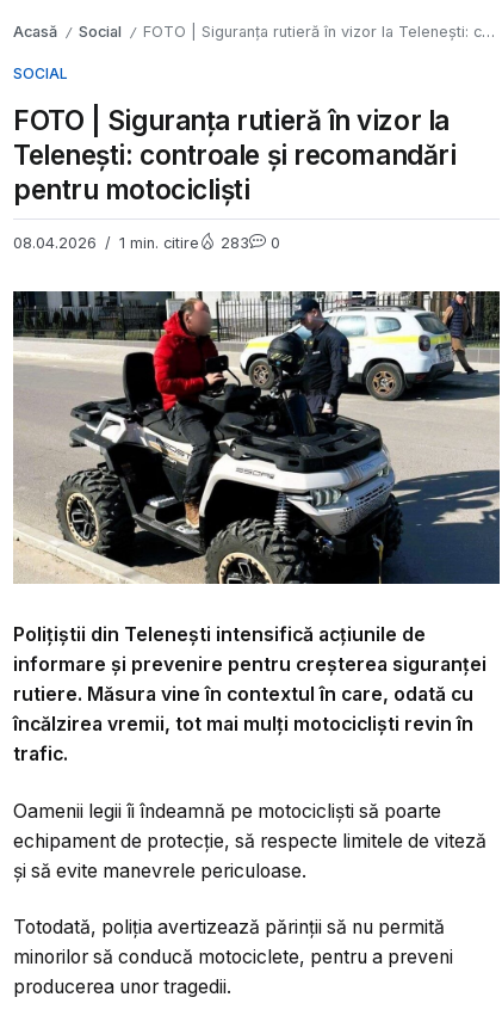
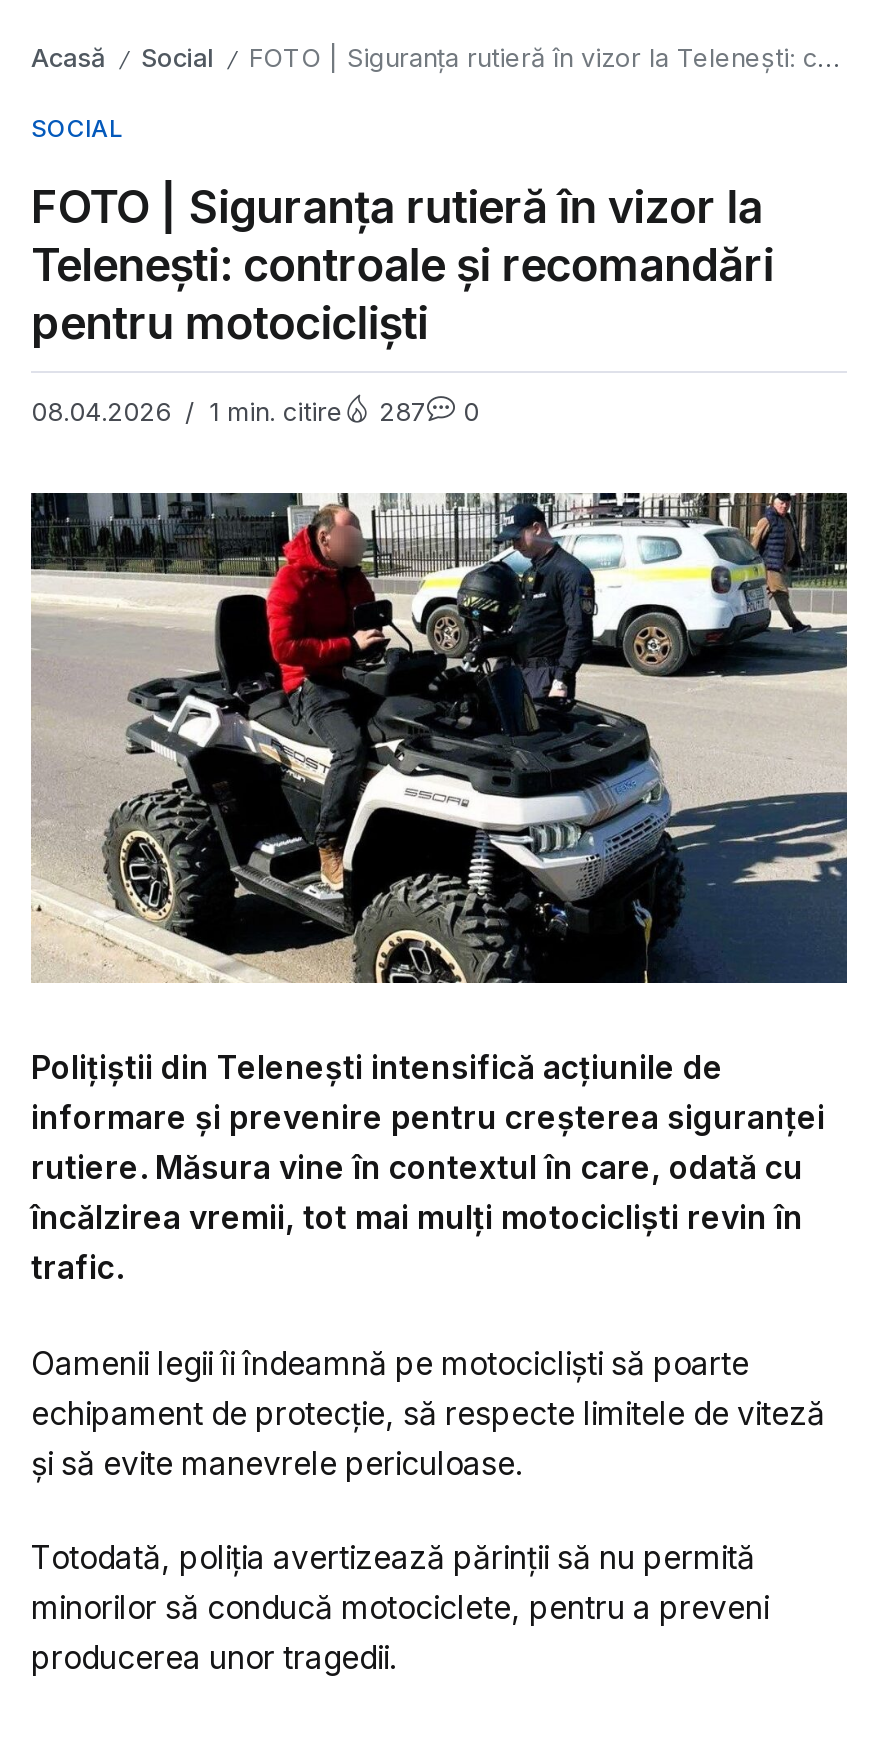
- 08.04.2026 1 min. citire 283 0
+ 08.04.2026 1 min. citire 287 0
